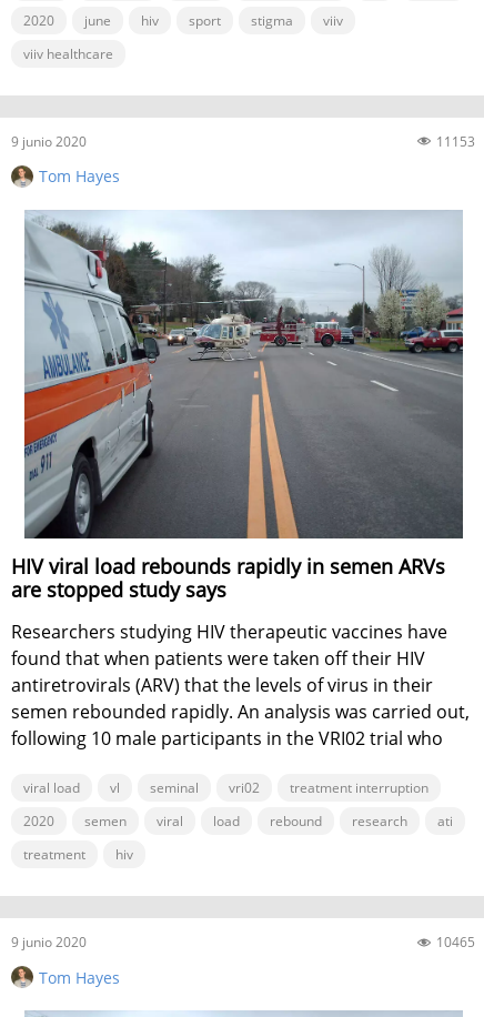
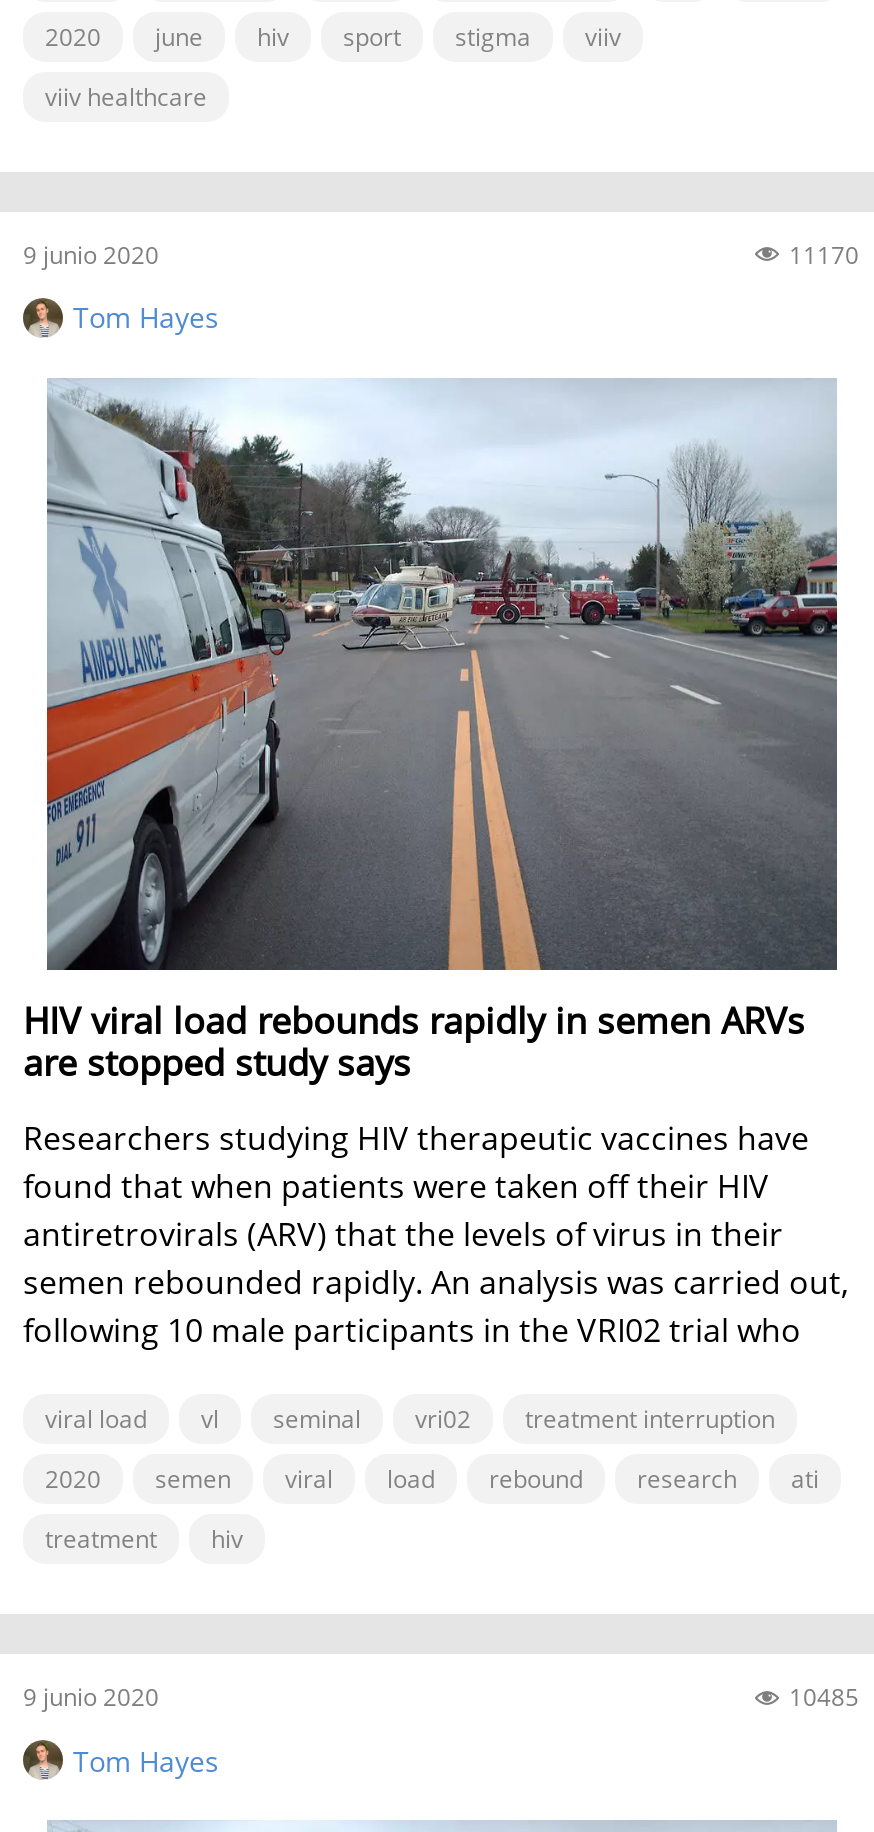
- 11153
+ 11170

- 10465
+ 10485
